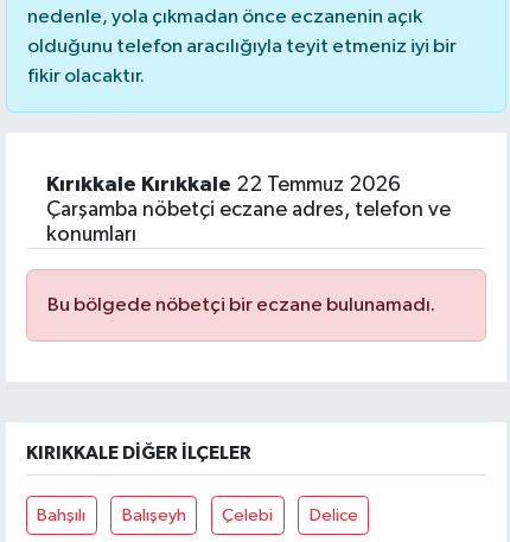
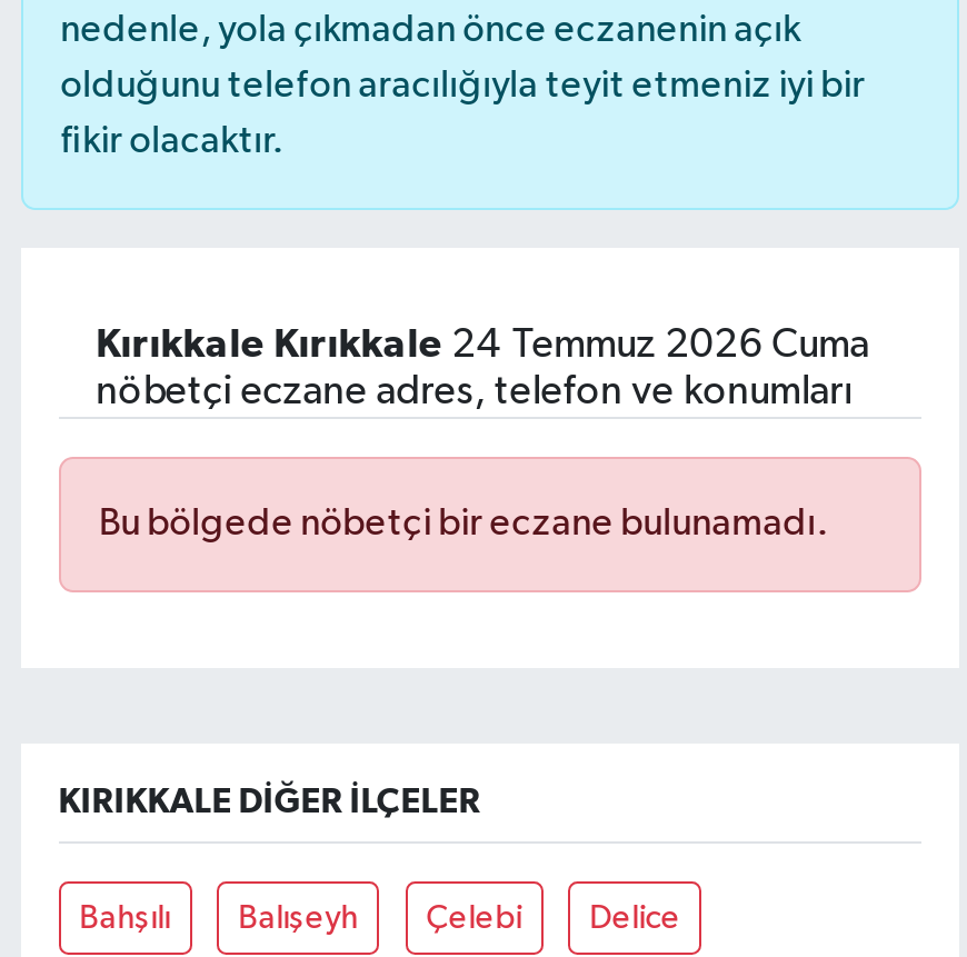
- Kırıkkale Kırıkkale 22 Temmuz 2026
- Çarşamba nöbetçi eczane adres, telefon ve
- konumları
+ Kırıkkale Kırıkkale 24 Temmuz 2026 Cuma
+ nöbetçi eczane adres, telefon ve konumları
